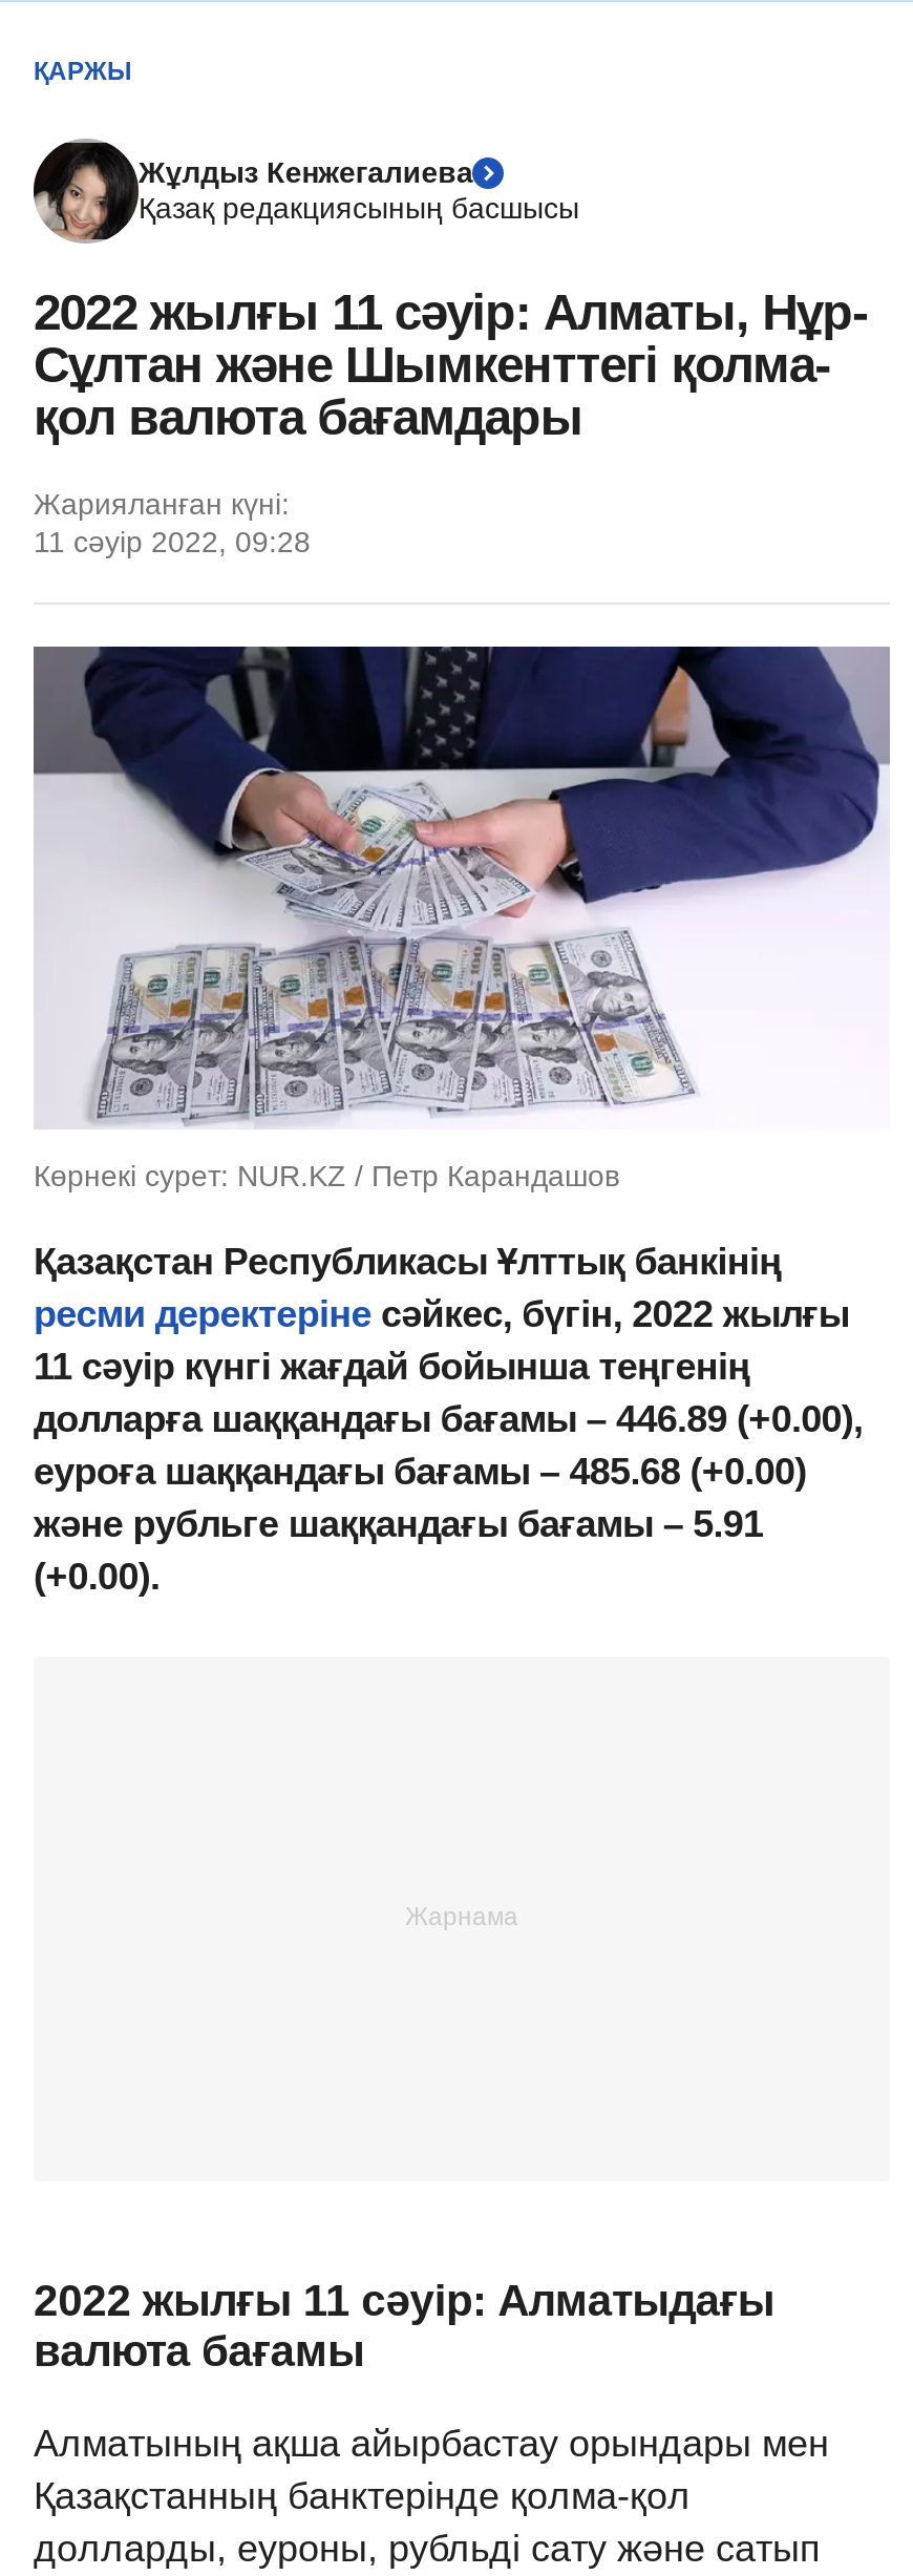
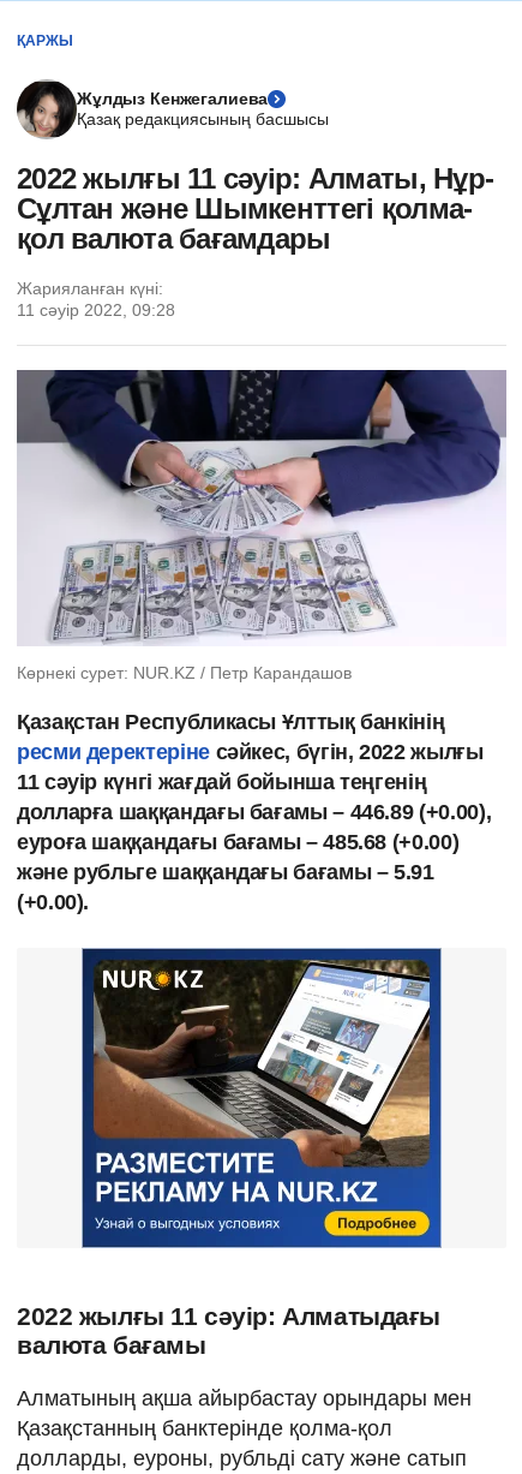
+ [image]
